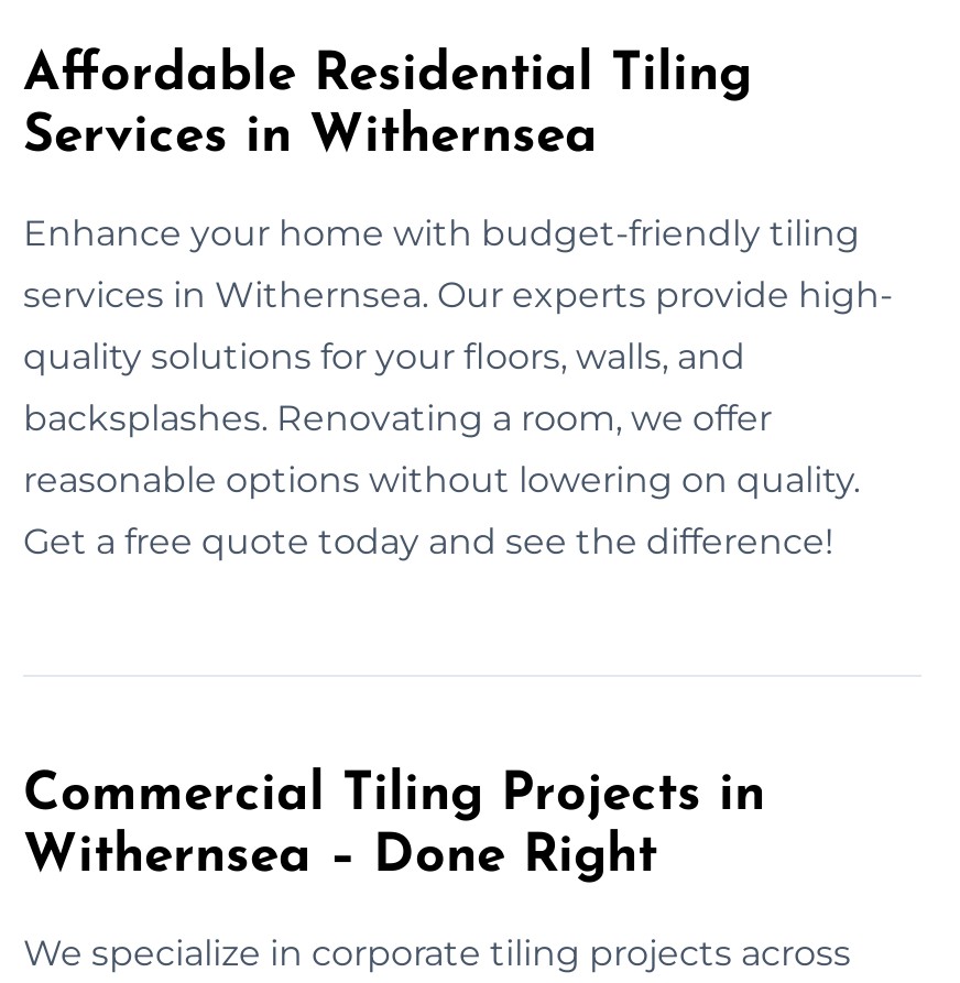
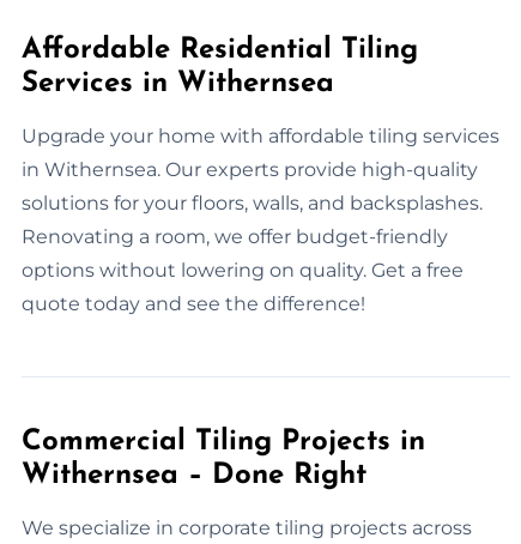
- Enhance your home with budget-friendly tiling
+ Upgrade your home with affordable tiling services

- services in Withernsea. Our experts provide high-
+ in Withernsea. Our experts provide high-quality

- quality solutions for your floors, walls, and
+ solutions for your floors, walls, and backsplashes.

- backsplashes. Renovating a room, we offer
+ Renovating a room, we offer budget-friendly

- reasonable options without lowering on quality.
+ options without lowering on quality. Get a free

- Get a free quote today and see the difference!
+ quote today and see the difference!
